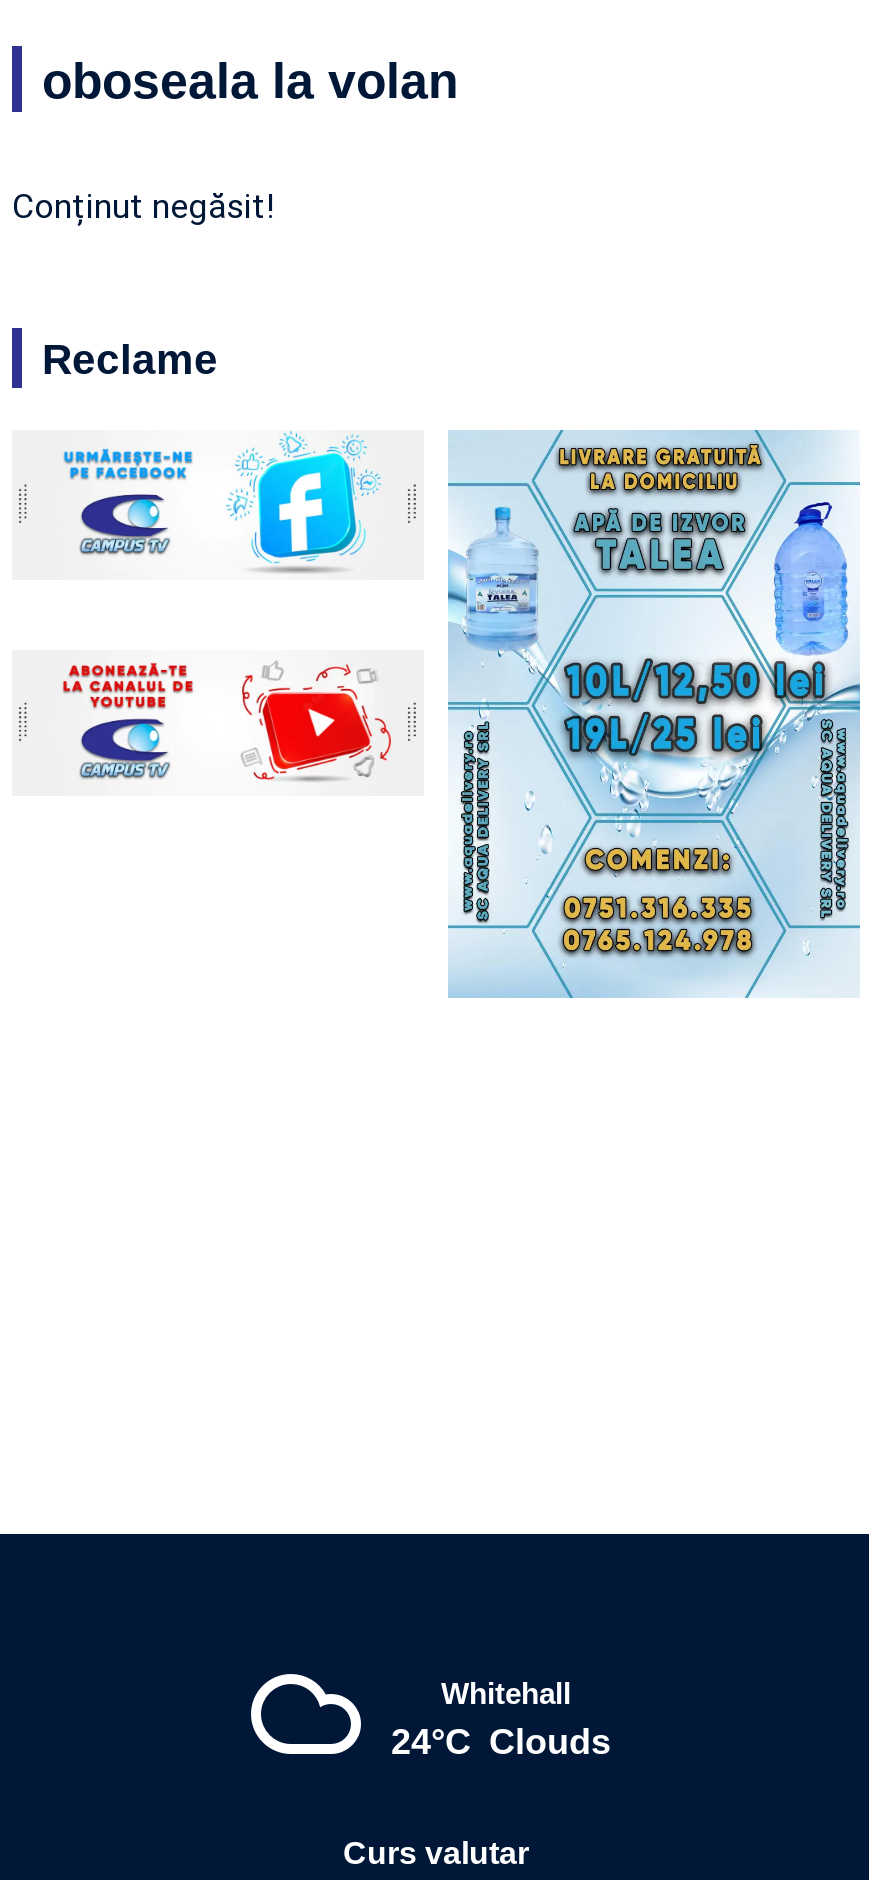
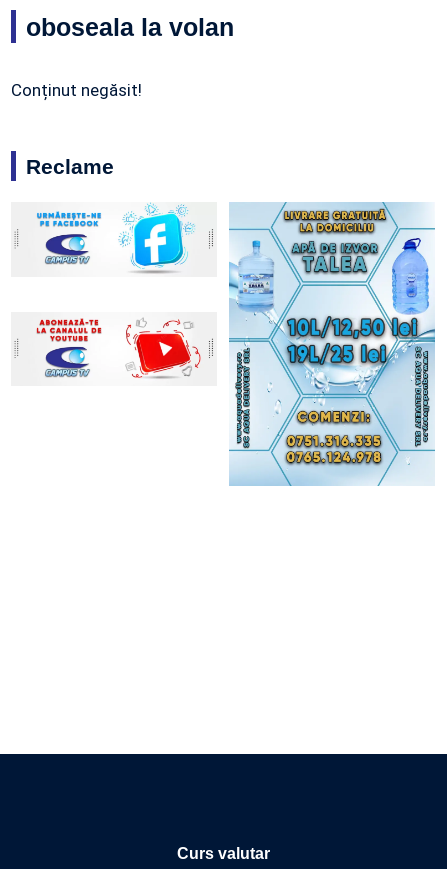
- [image]
- Whitehall
- 24°C Clouds
